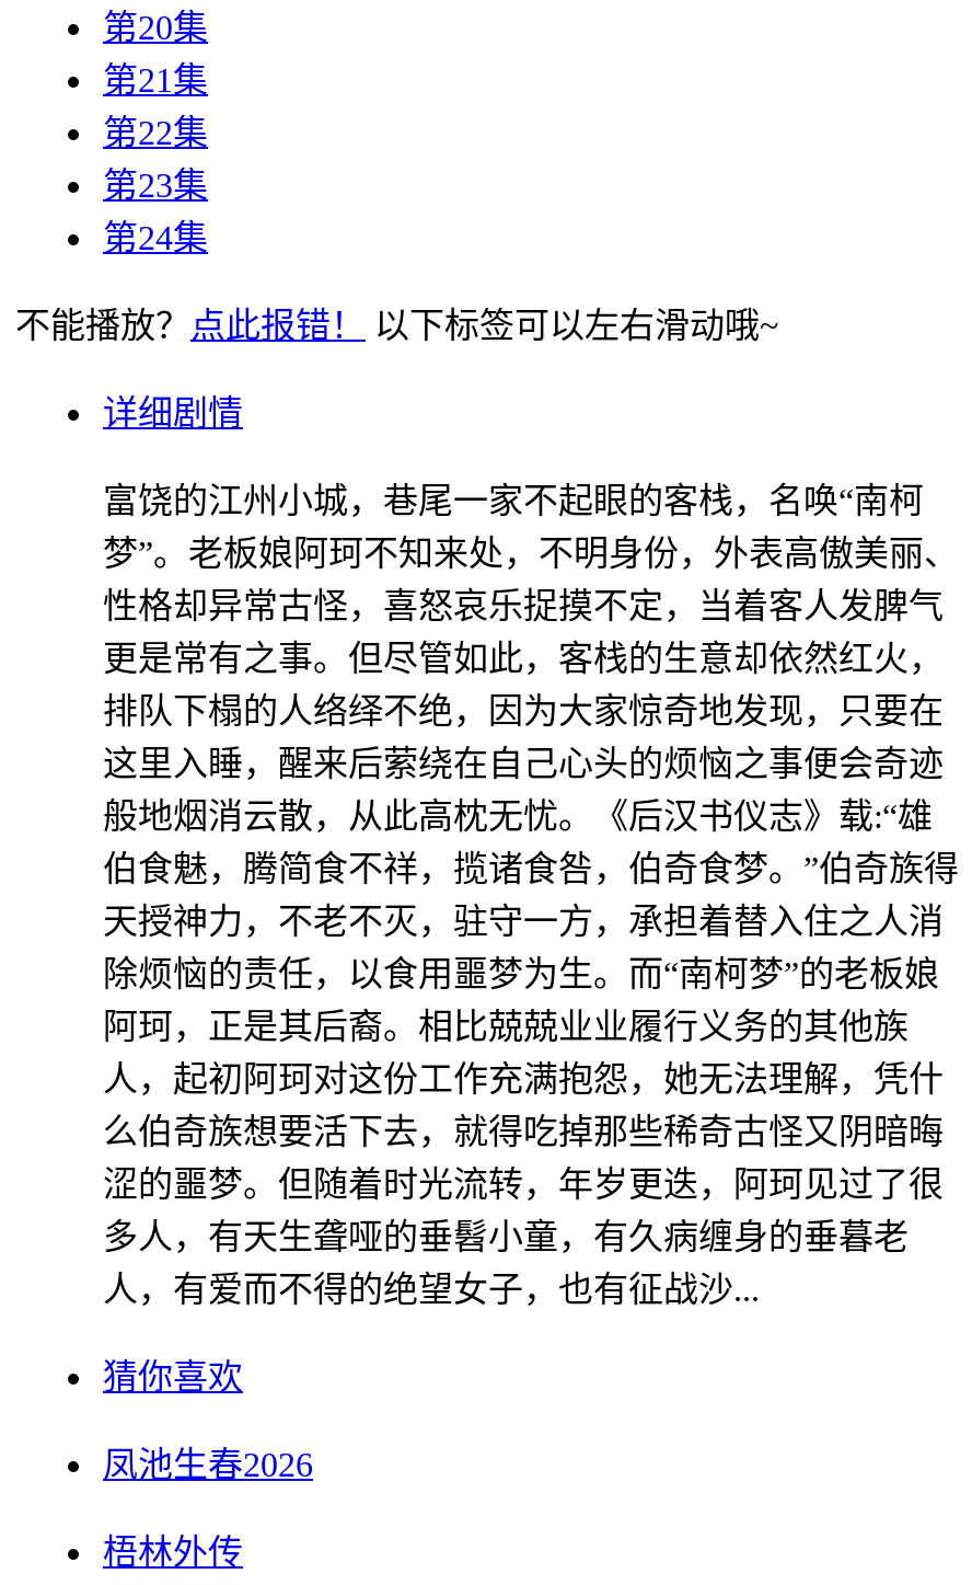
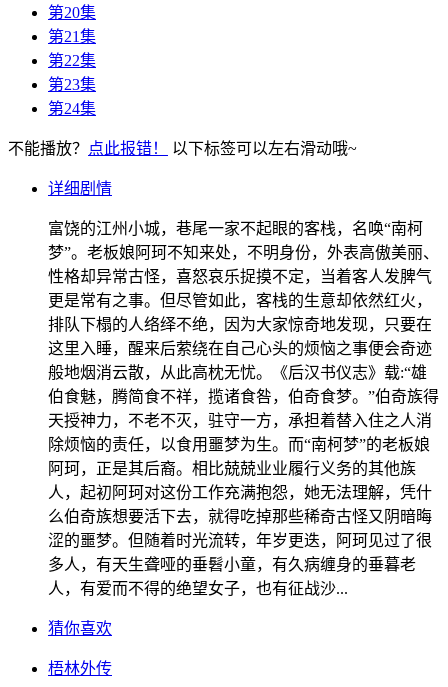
- 凤池生春2026
